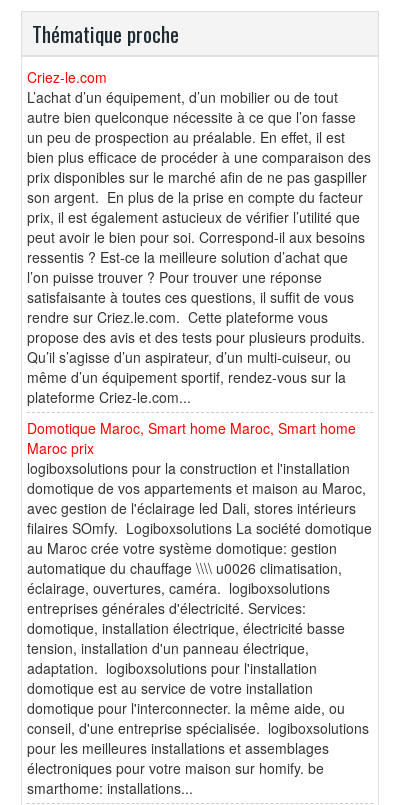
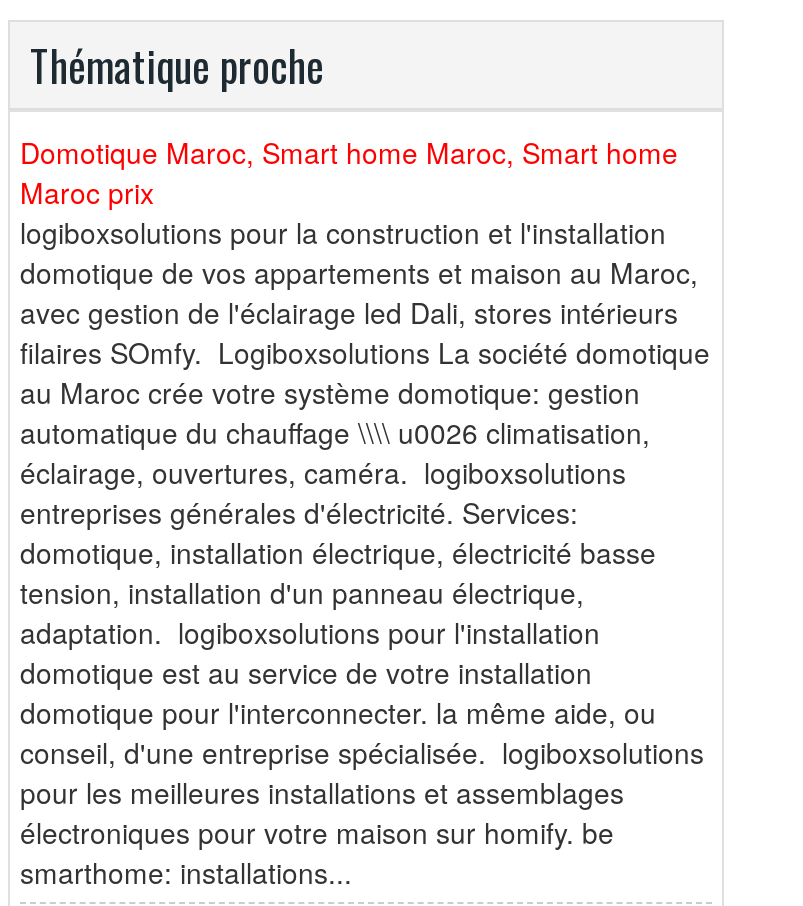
- Criez-le.com
- L’achat d’un équipement, d’un mobilier ou de tout
- autre bien quelconque nécessite à ce que l’on fasse
- un peu de prospection au préalable. En effet, il est
- bien plus efficace de procéder à une comparaison des
- prix disponibles sur le marché afin de ne pas gaspiller
- son argent. En plus de la prise en compte du facteur
- prix, il est également astucieux de vérifier l’utilité que
- peut avoir le bien pour soi. Correspond-il aux besoins
- ressentis ? Est-ce la meilleure solution d’achat que
- l’on puisse trouver ? Pour trouver une réponse
- satisfaisante à toutes ces questions, il suffit de vous
- rendre sur Criez.le.com. Cette plateforme vous
- propose des avis et des tests pour plusieurs produits.
- Qu’il s’agisse d’un aspirateur, d’un multi-cuiseur, ou
- même d’un équipement sportif, rendez-vous sur la
- plateforme Criez-le.com...
